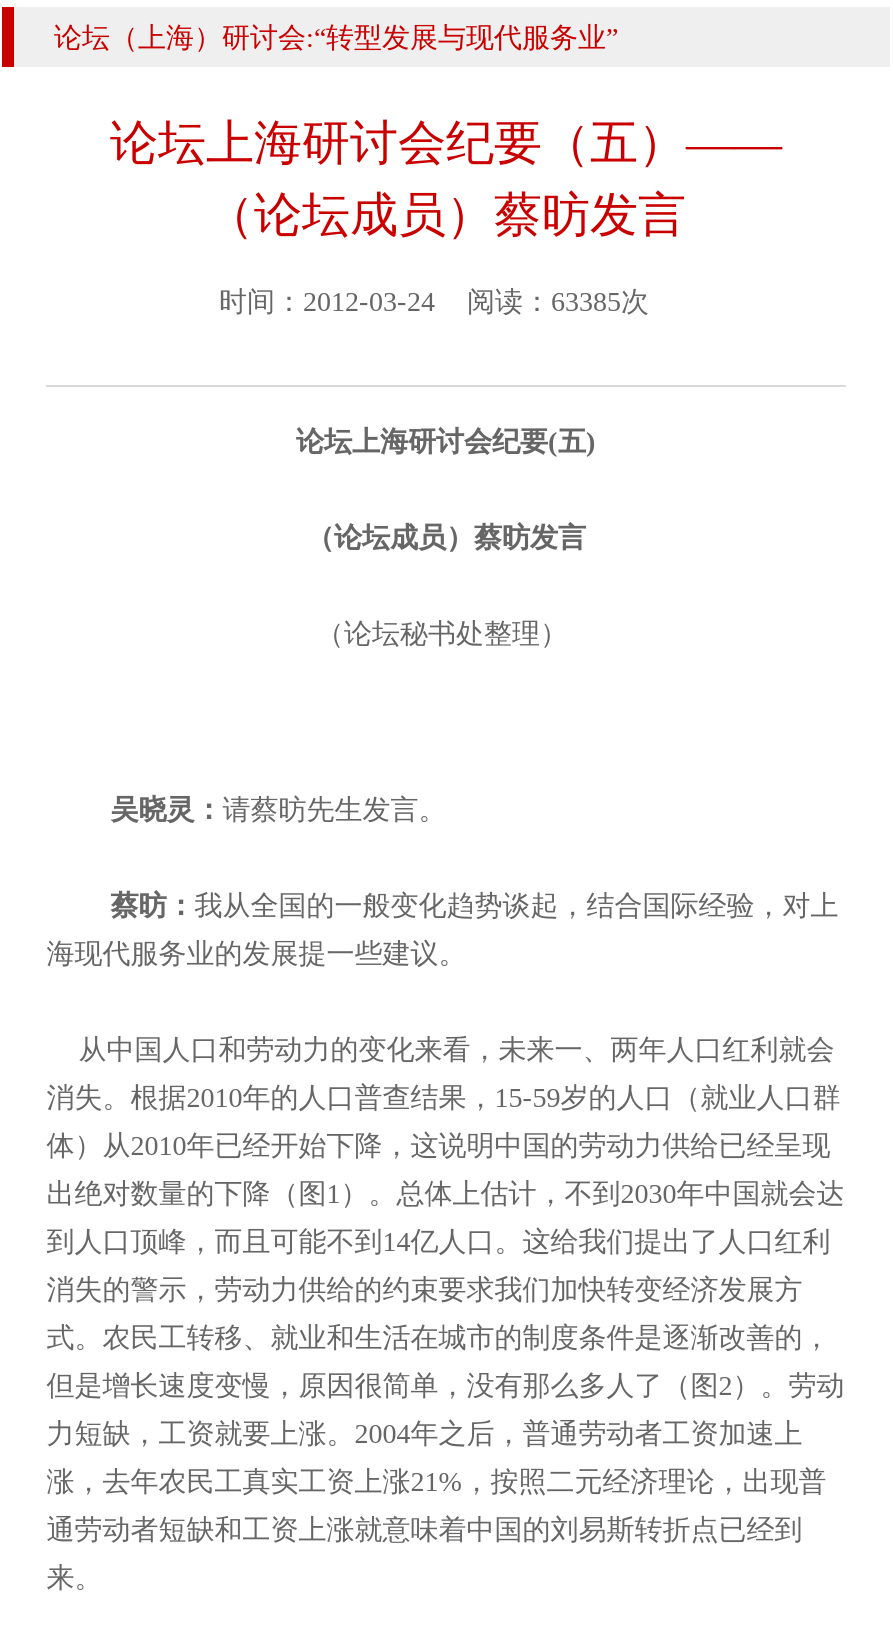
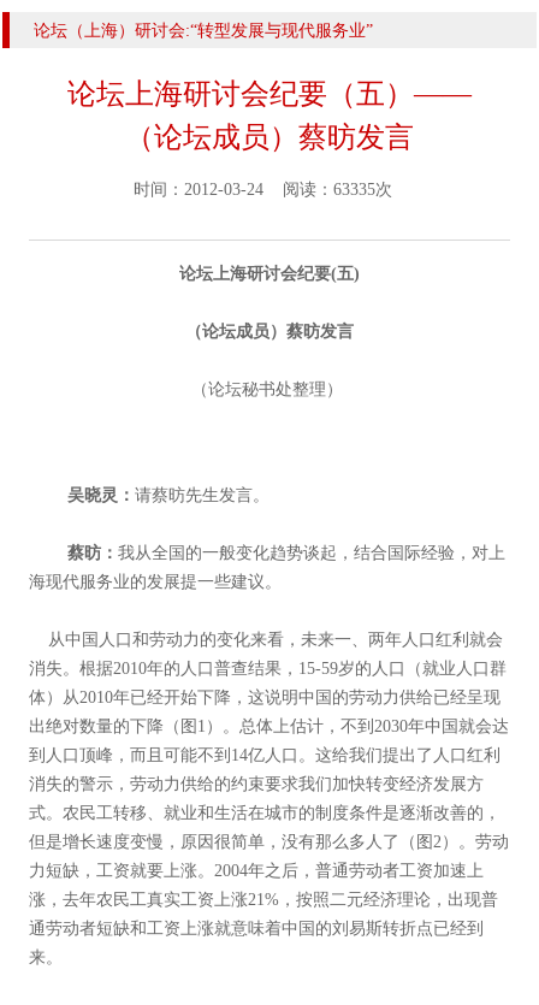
- 时间：2012-03-24 阅读：63385次
+ 时间：2012-03-24 阅读：63335次
